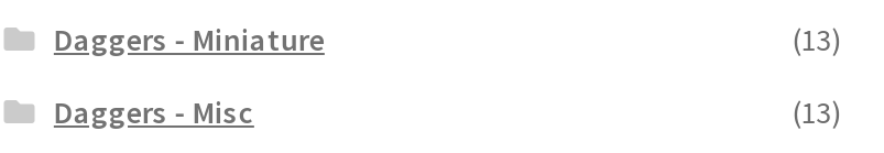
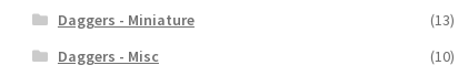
- (13)
+ (10)
